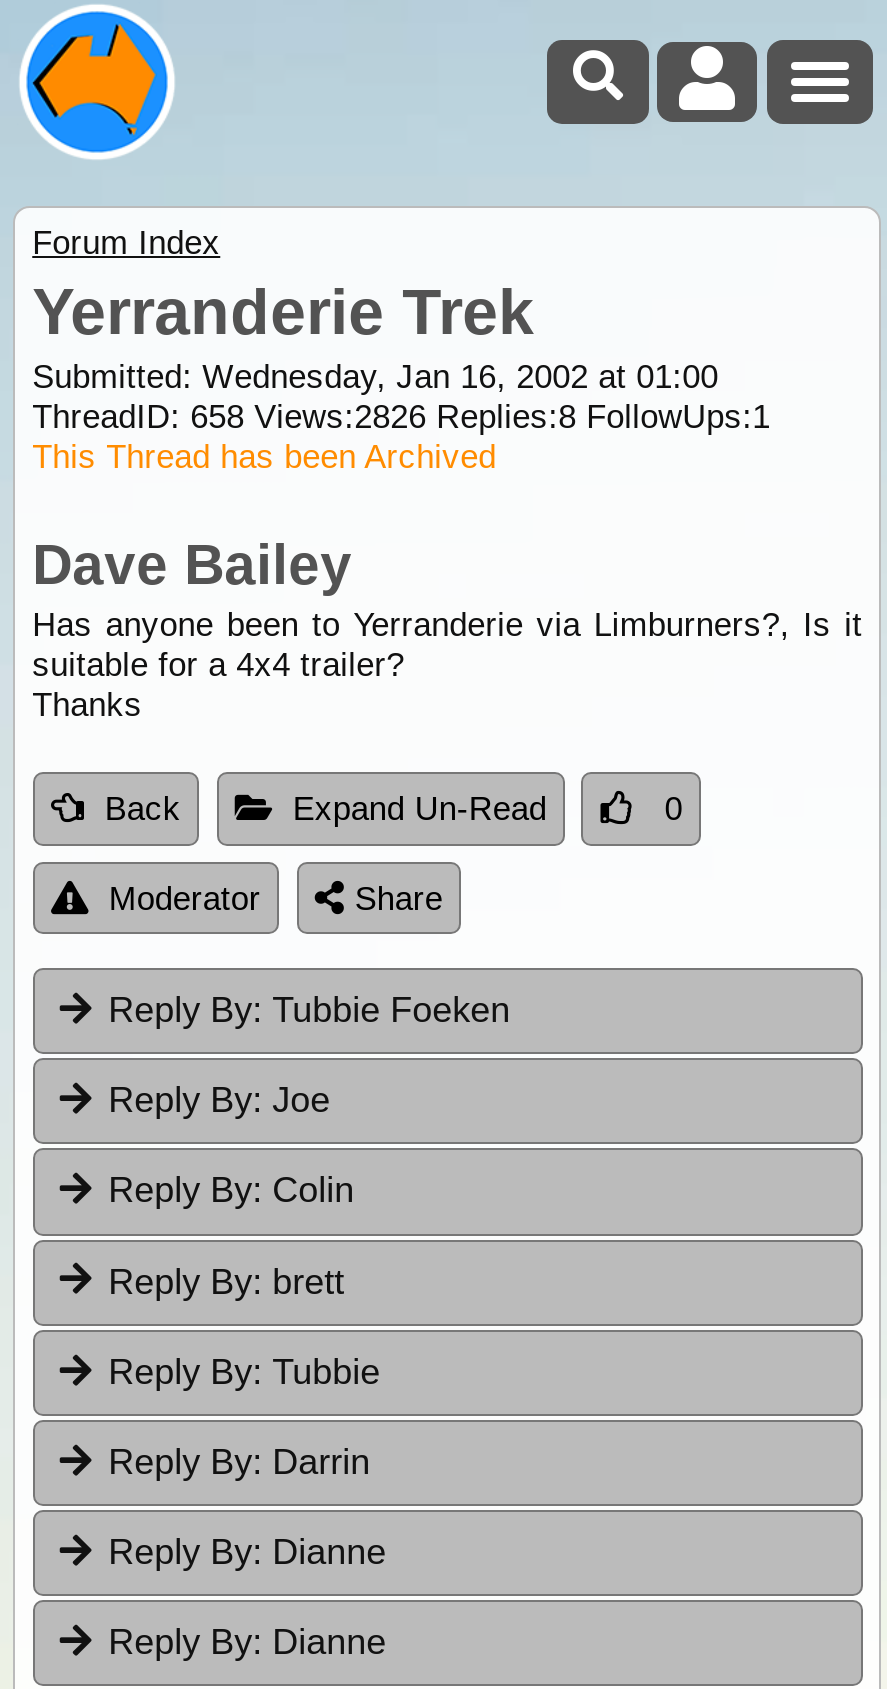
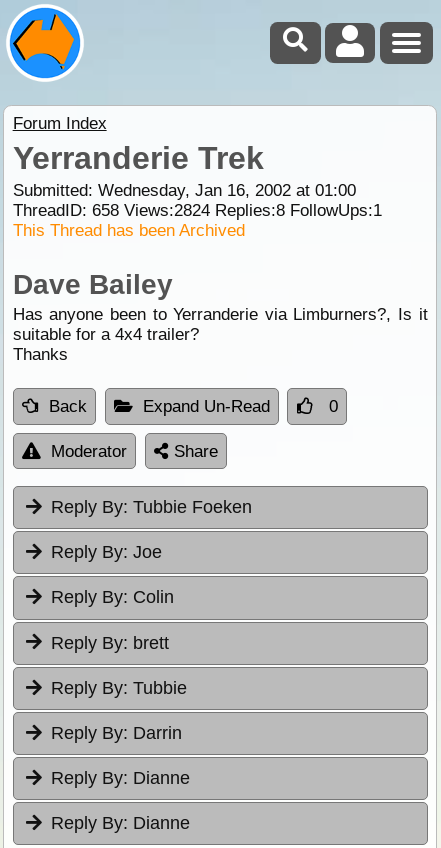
- ThreadID: 658 Views:2826 Replies:8 FollowUps:1
+ ThreadID: 658 Views:2824 Replies:8 FollowUps:1
